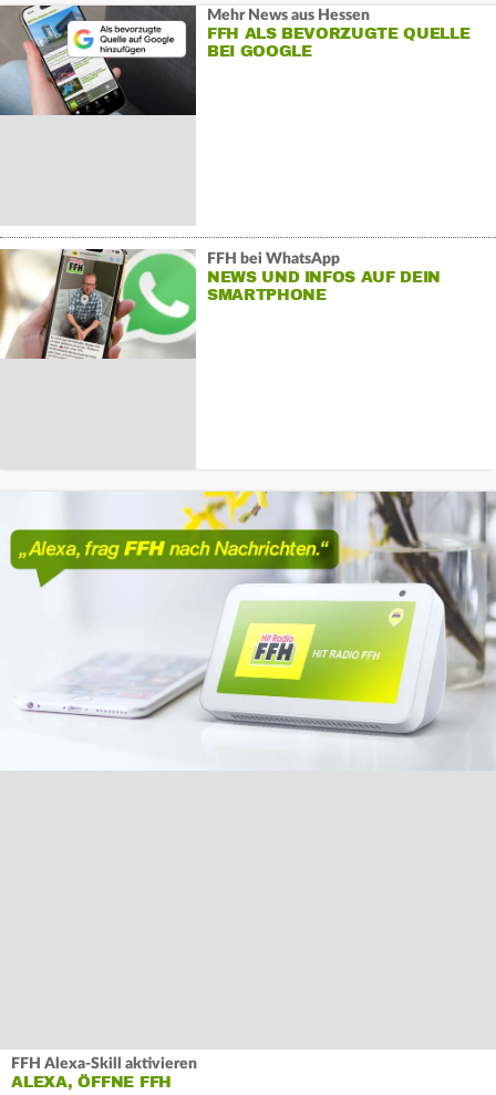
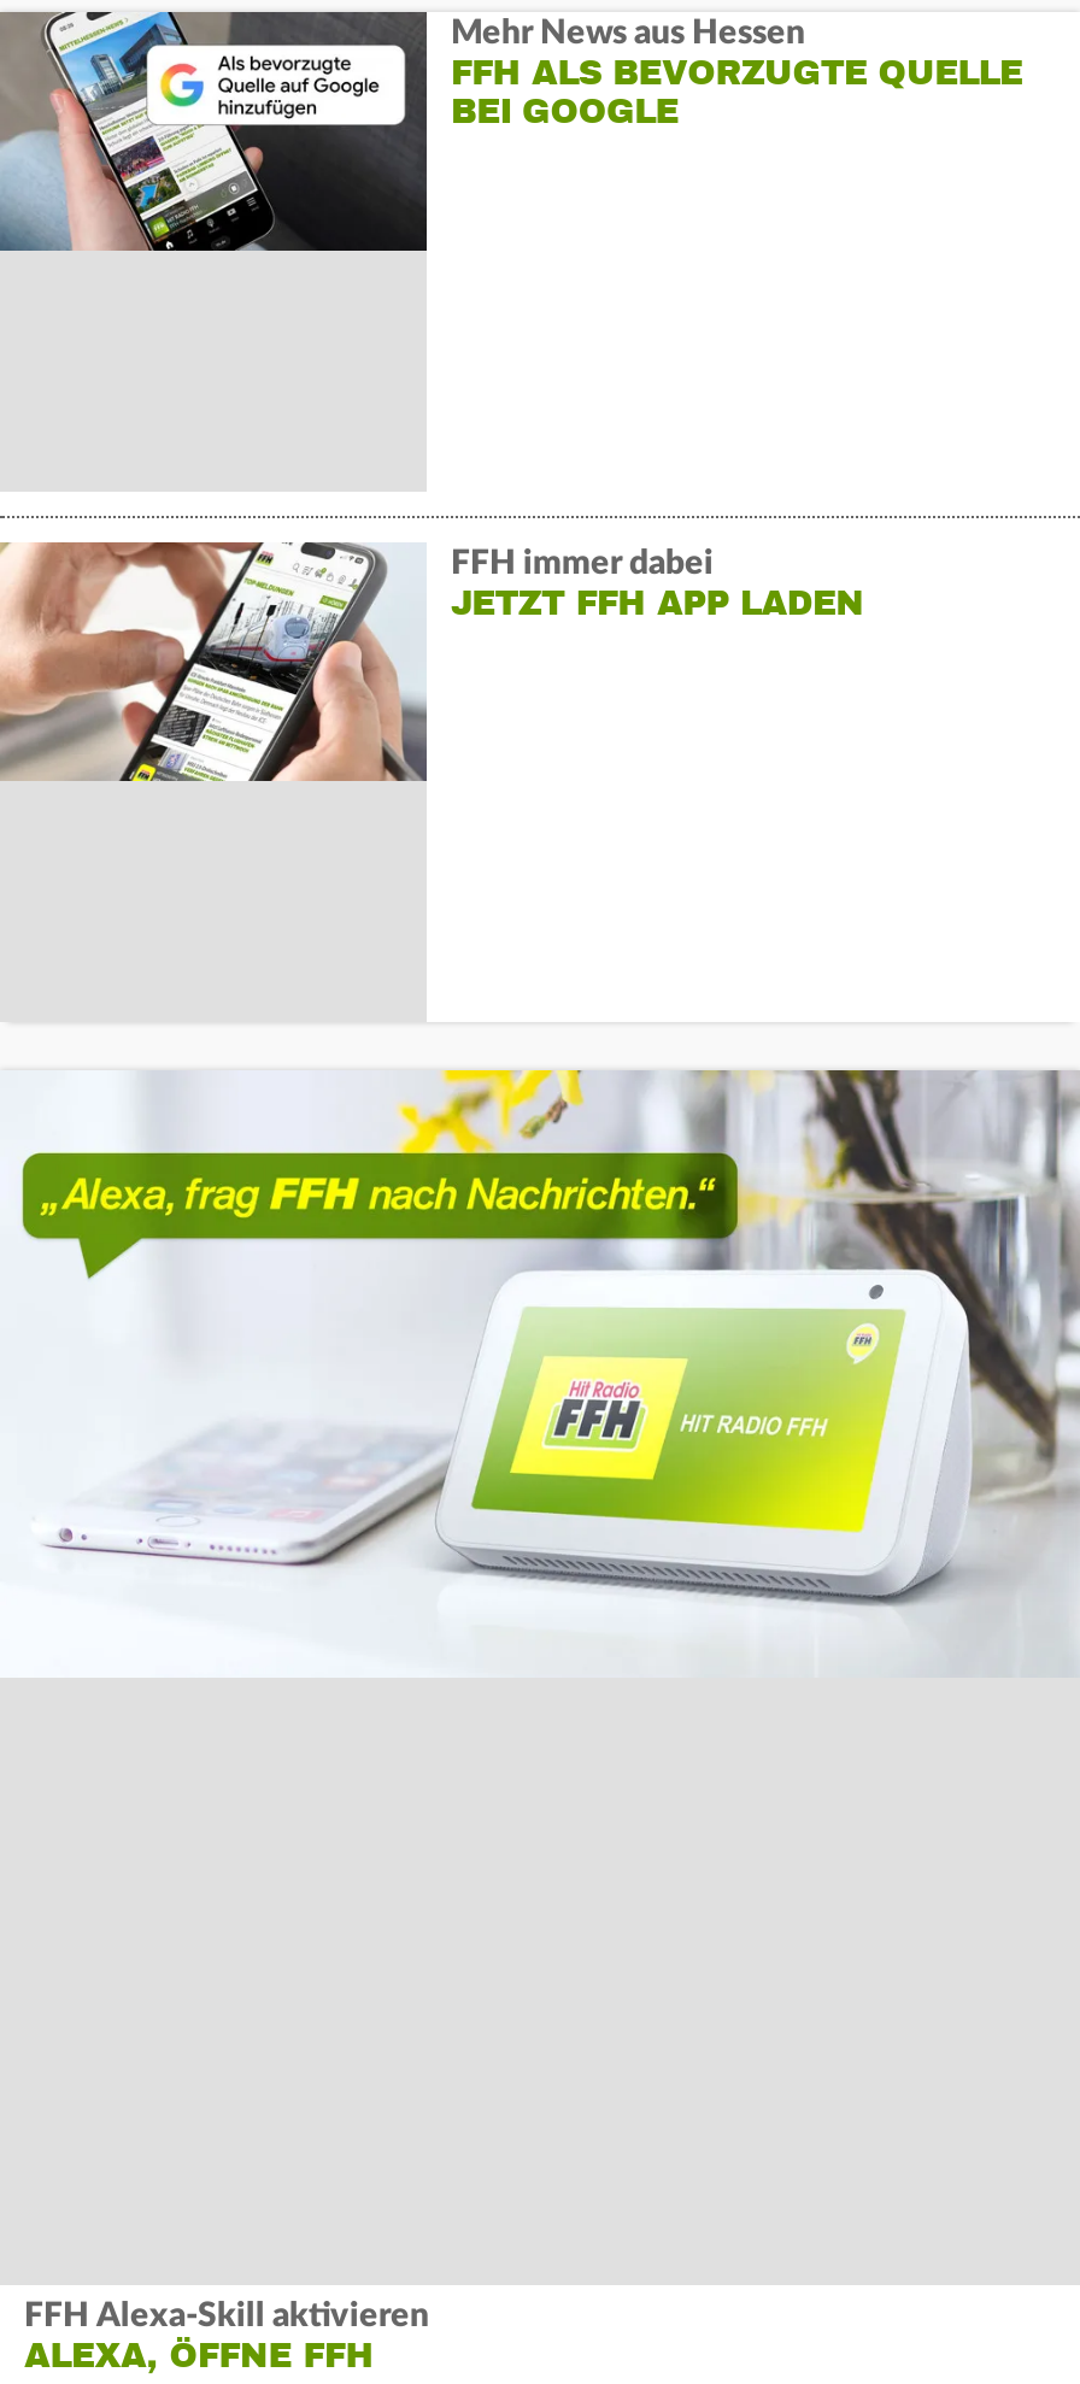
- [image]
- FFH bei WhatsApp
- NEWS UND INFOS AUF DEIN
- SMARTPHONE
+ [image]
+ FFH immer dabei
+ JETZT FFH APP LADEN
